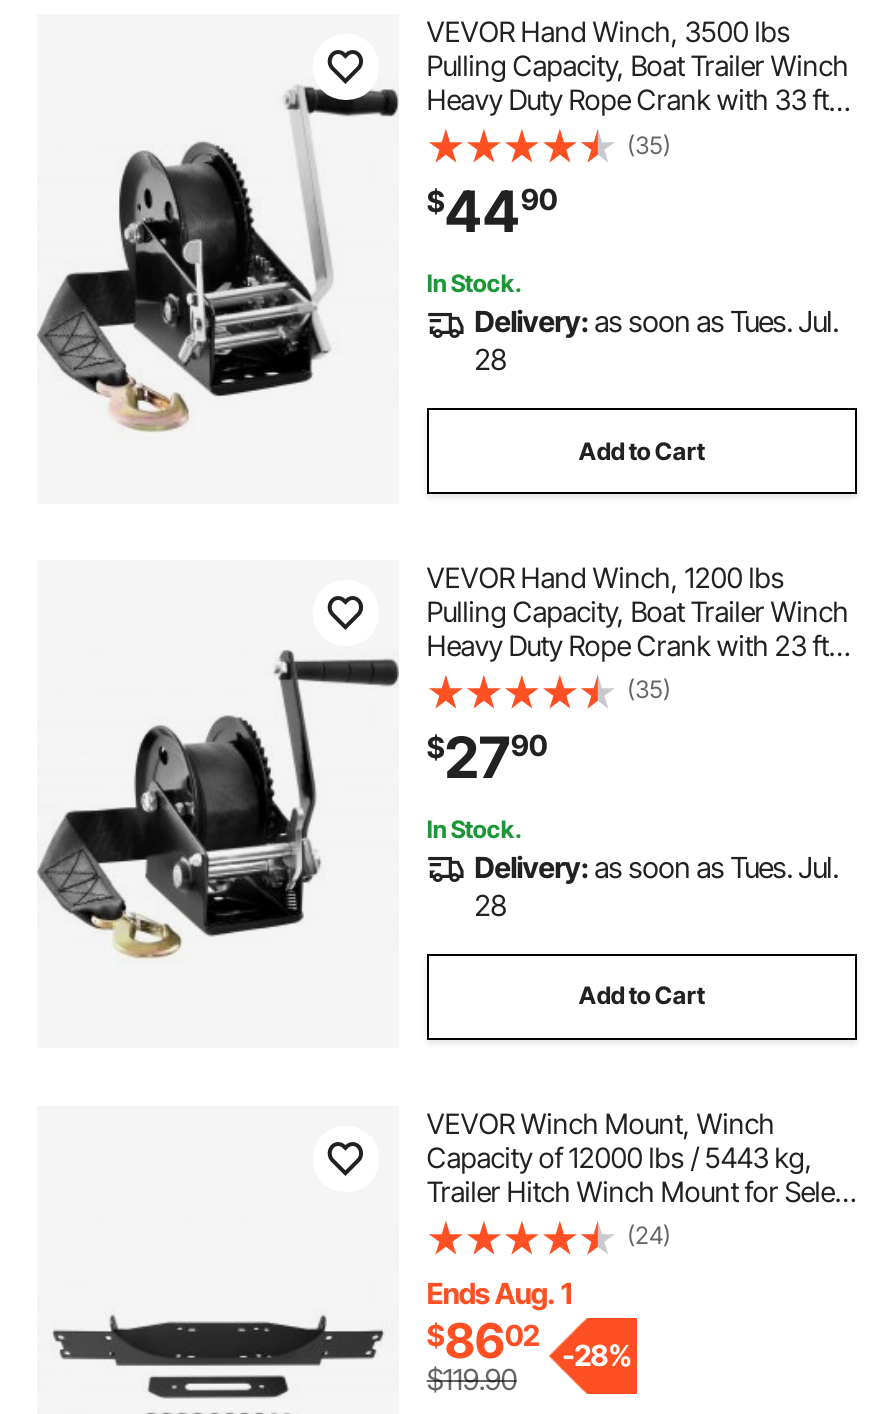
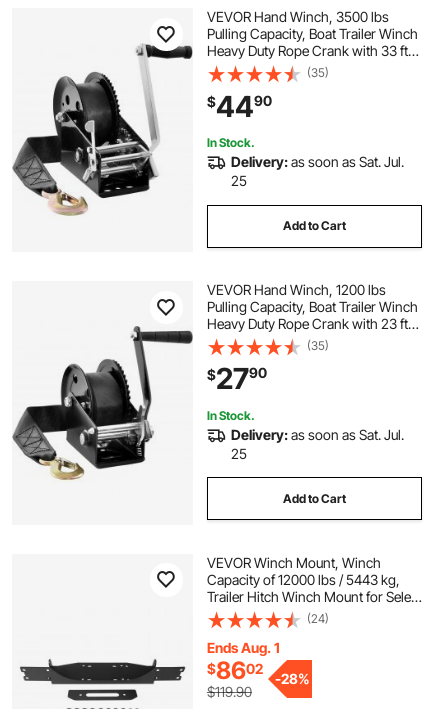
- Delivery: as soon as Tues. Jul.
+ Delivery: as soon as Sat. Jul.

- 28
+ 25

- Delivery: as soon as Tues. Jul.
+ Delivery: as soon as Sat. Jul.

- 28
+ 25
